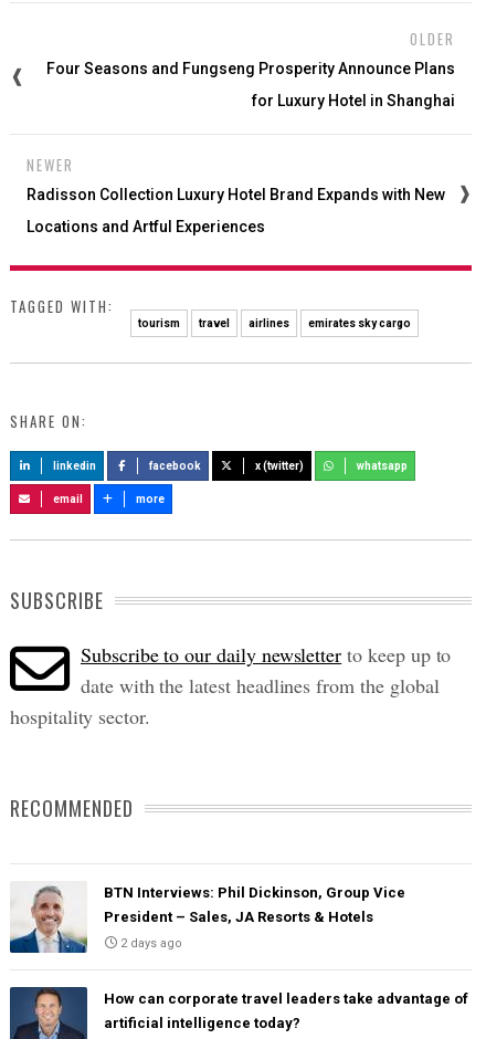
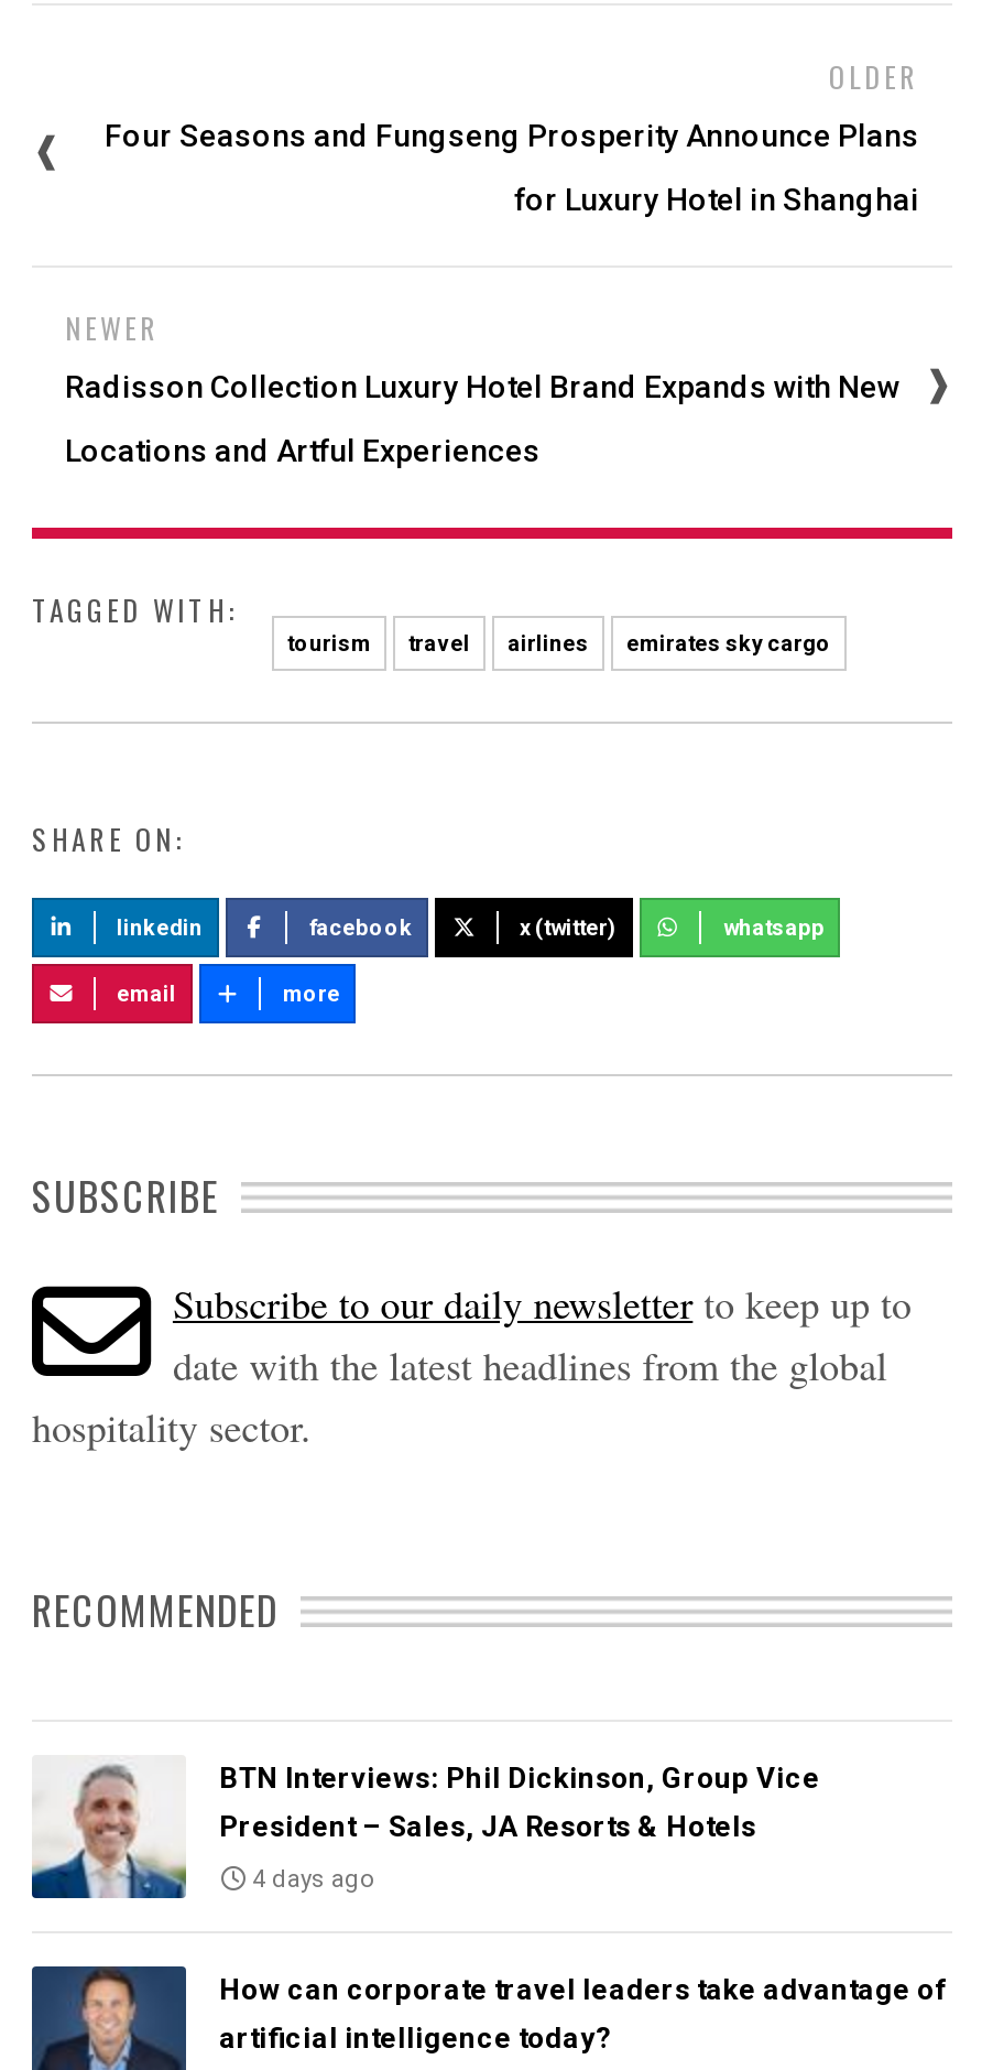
- 2 days ago
+ 4 days ago
